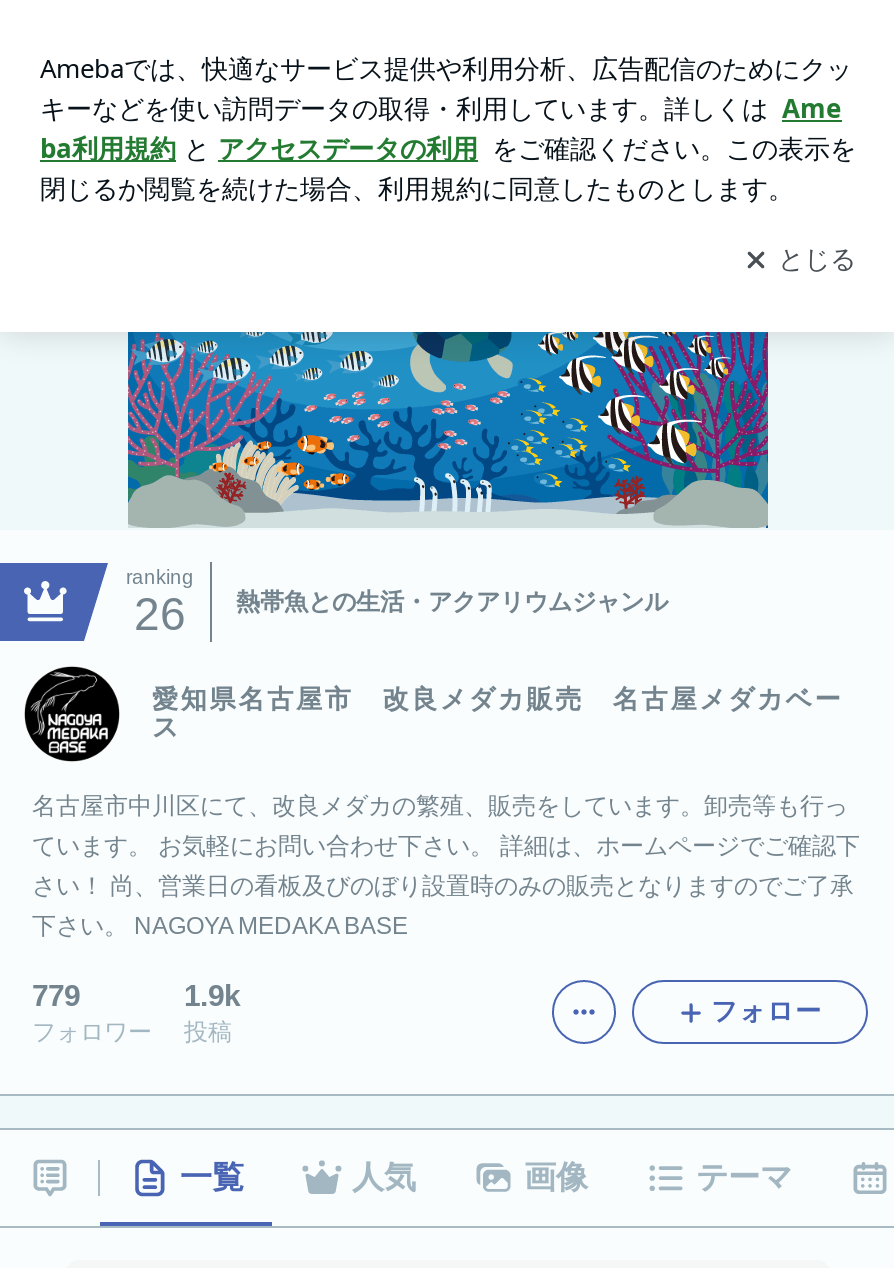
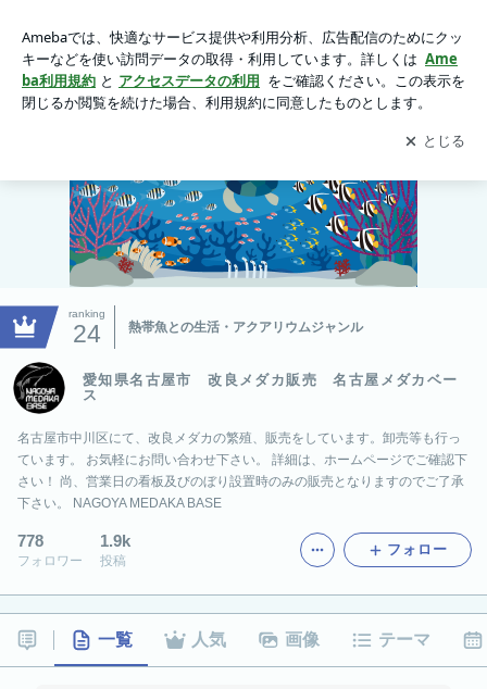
- 26 熱帯魚との生活・アクアリウムジャンル
+ 24 熱帯魚との生活・アクアリウムジャンル

- 779
+ 778
